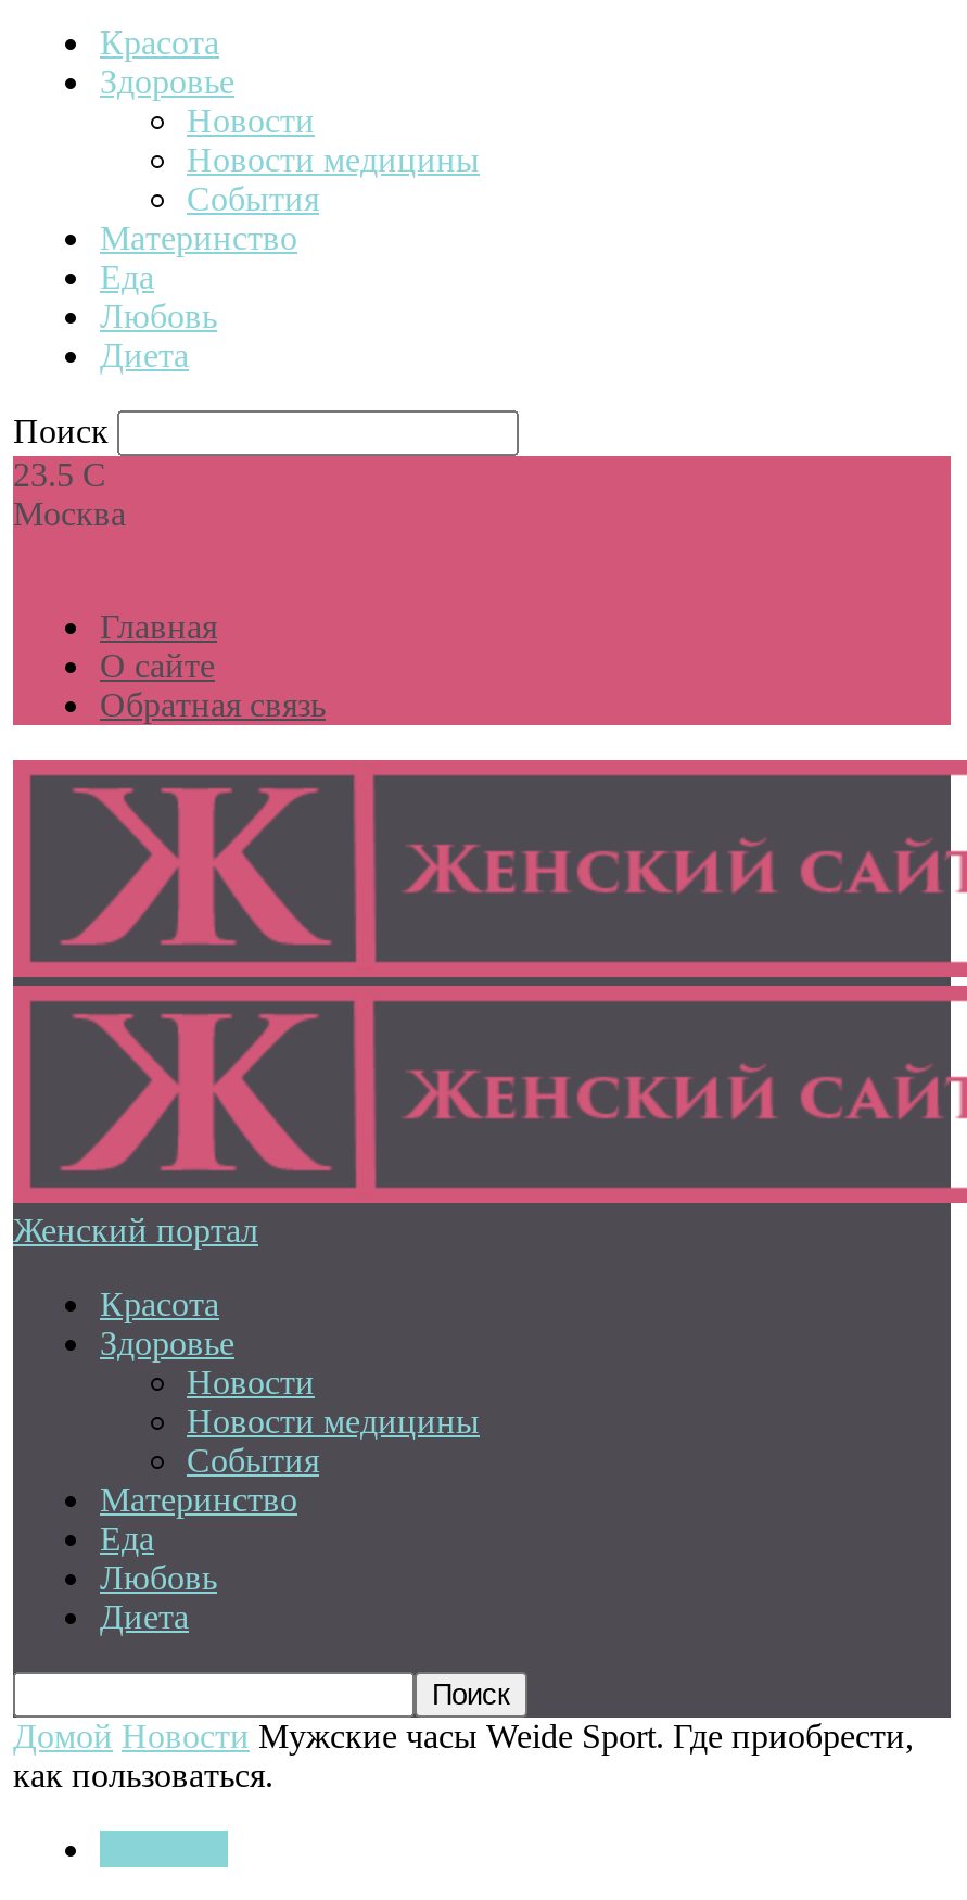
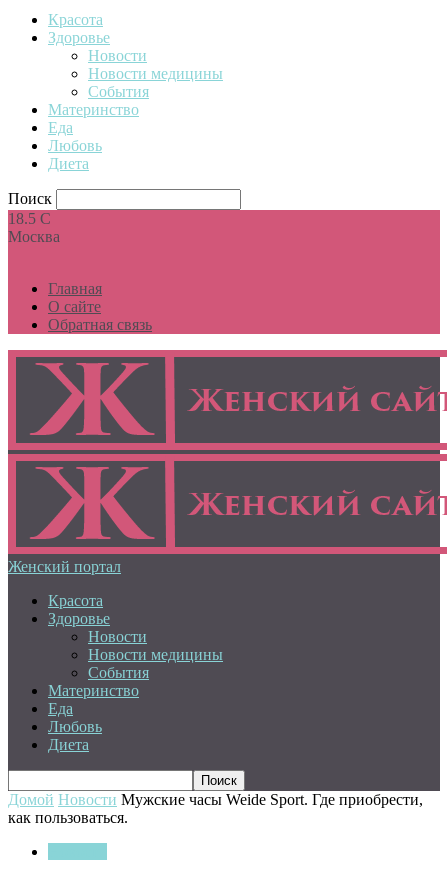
- 23.5 C
+ 18.5 C
